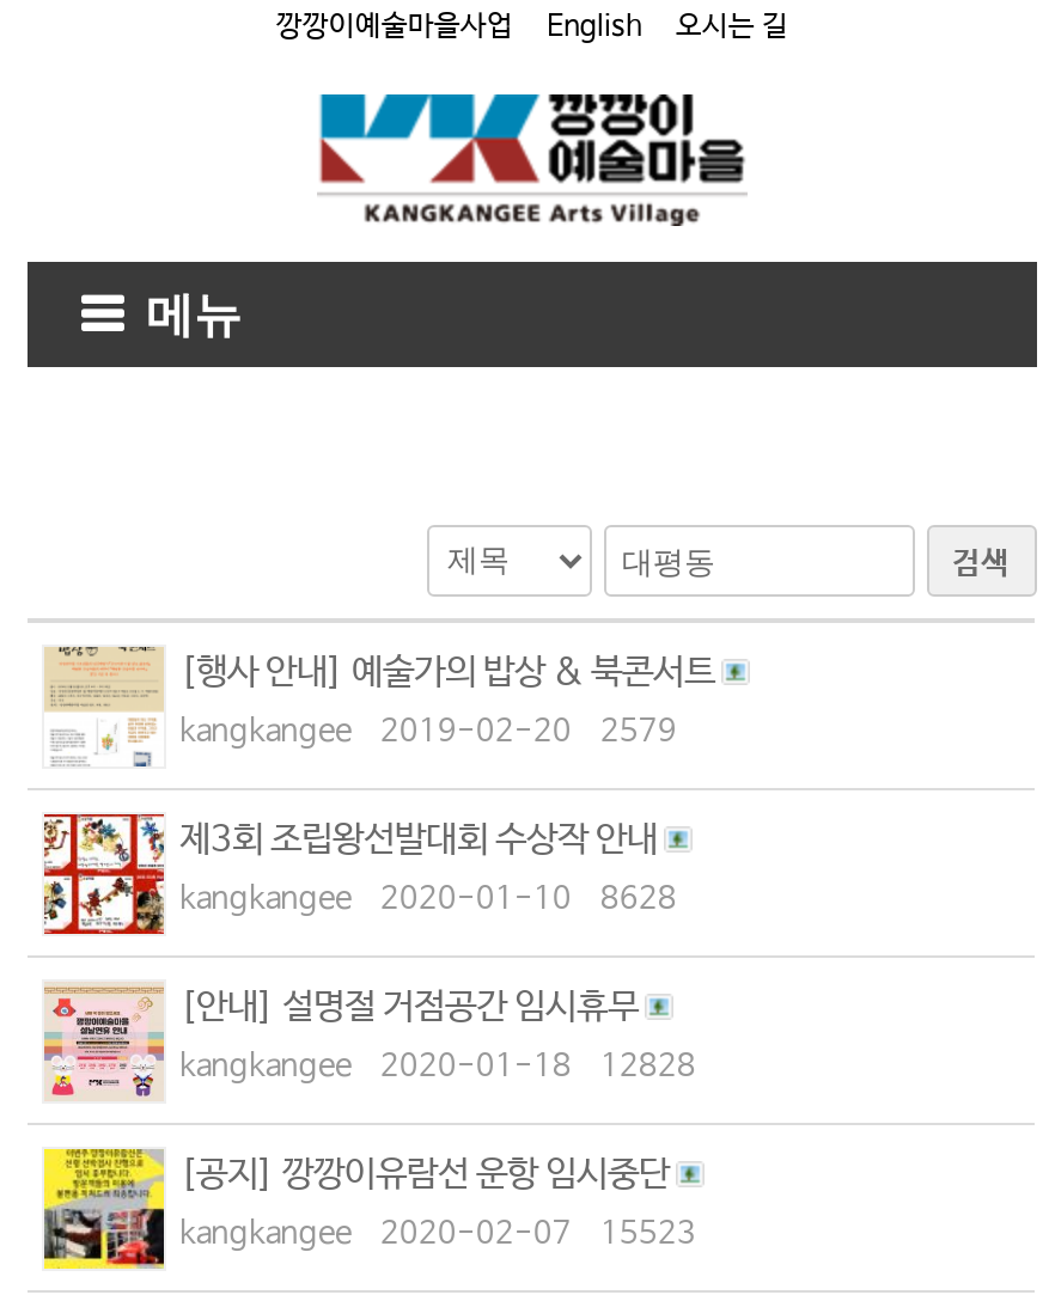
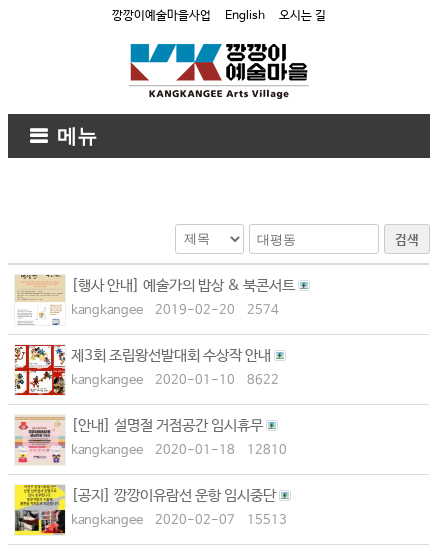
- kangkangee 2019-02-20 2579
+ kangkangee 2019-02-20 2574

- kangkangee 2020-01-10 8628
+ kangkangee 2020-01-10 8622

- kangkangee 2020-01-18 12828
+ kangkangee 2020-01-18 12810

- kangkangee 2020-02-07 15523
+ kangkangee 2020-02-07 15513
